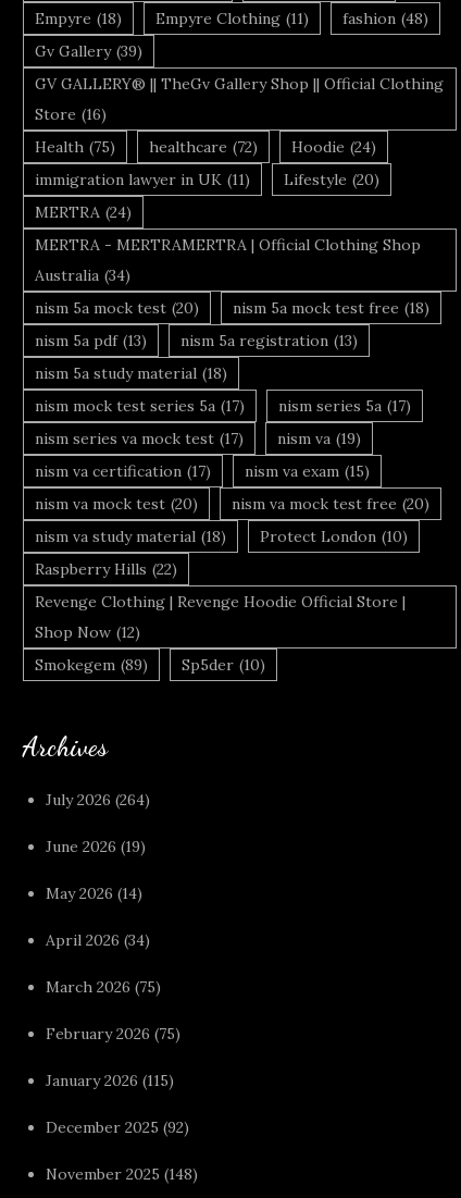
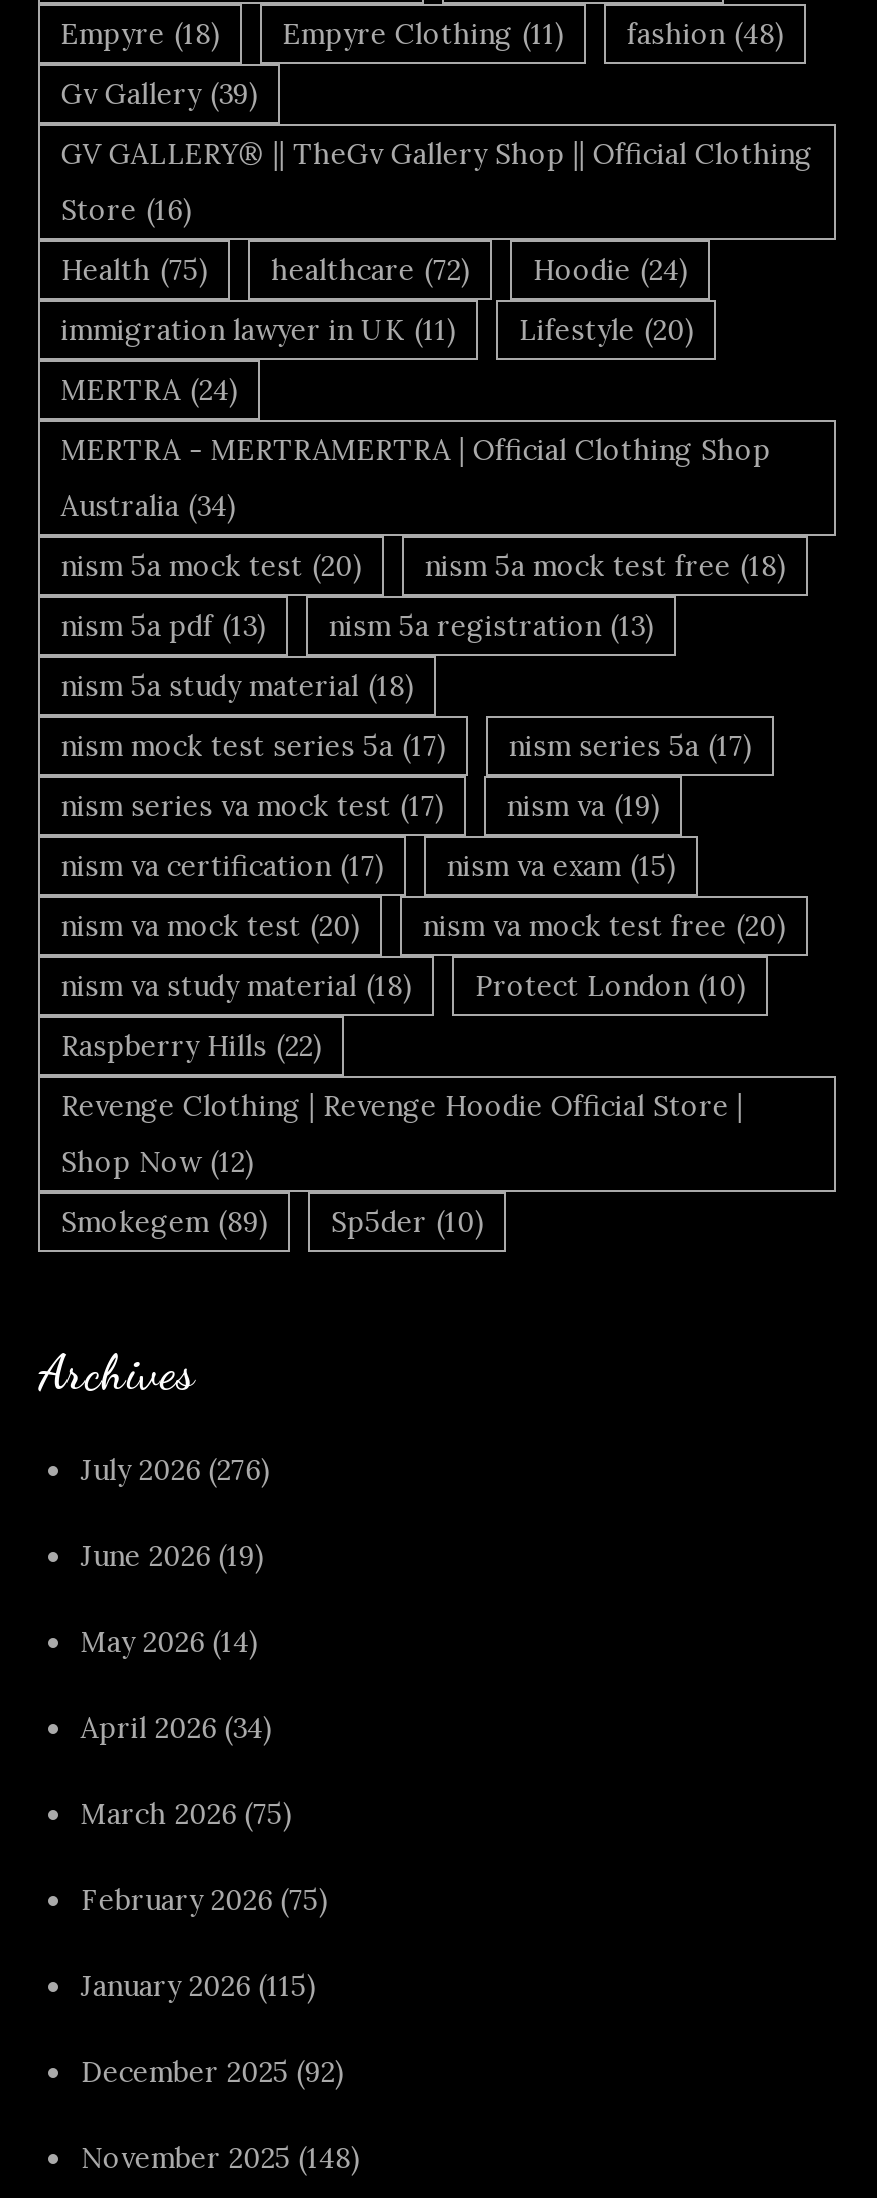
- July 2026 (264)
+ July 2026 (276)
